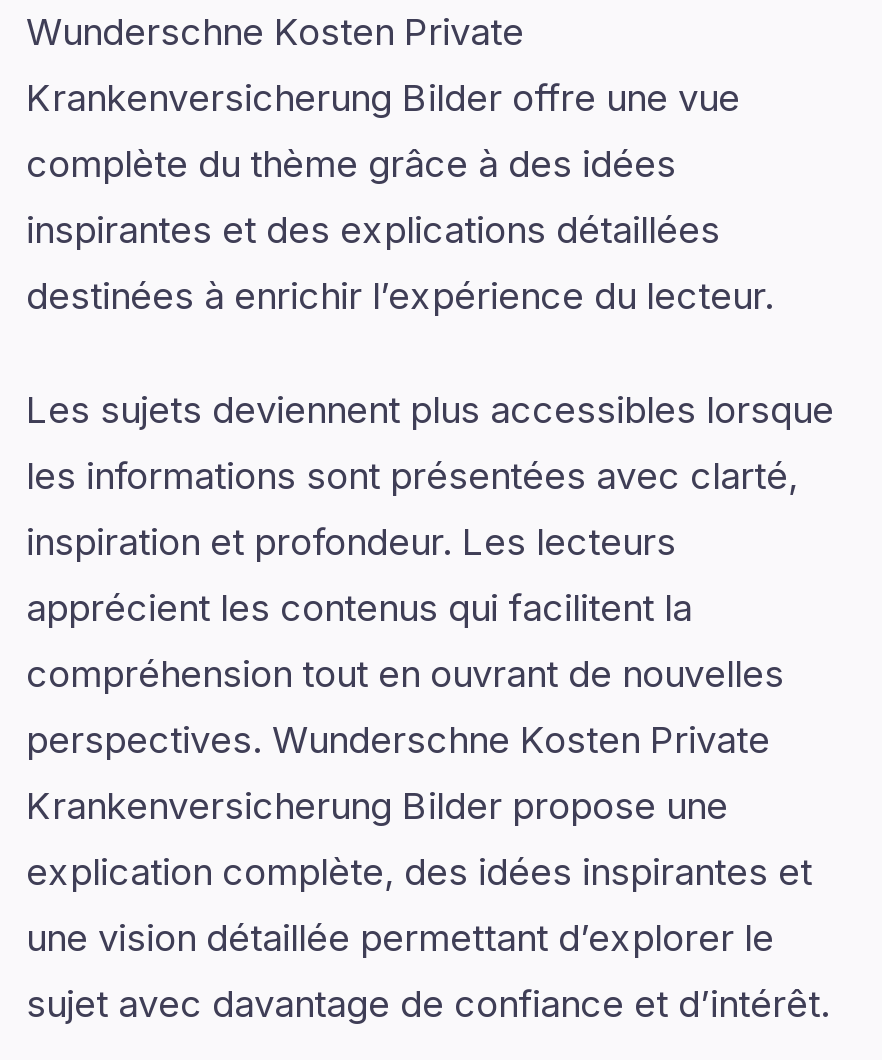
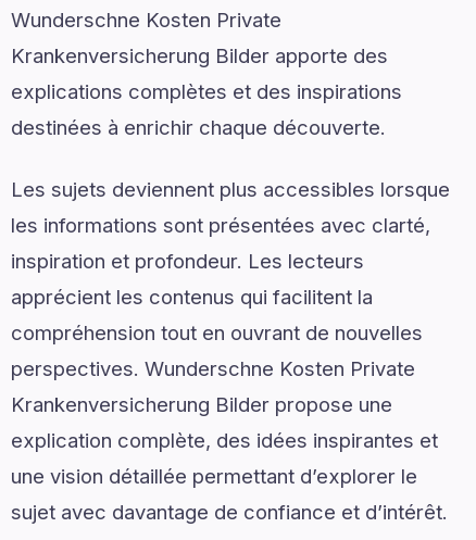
- Krankenversicherung Bilder offre une vue
- complète du thème grâce à des idées
- inspirantes et des explications détaillées
- destinées à enrichir l’expérience du lecteur.
+ Krankenversicherung Bilder apporte des
+ explications complètes et des inspirations
+ destinées à enrichir chaque découverte.
